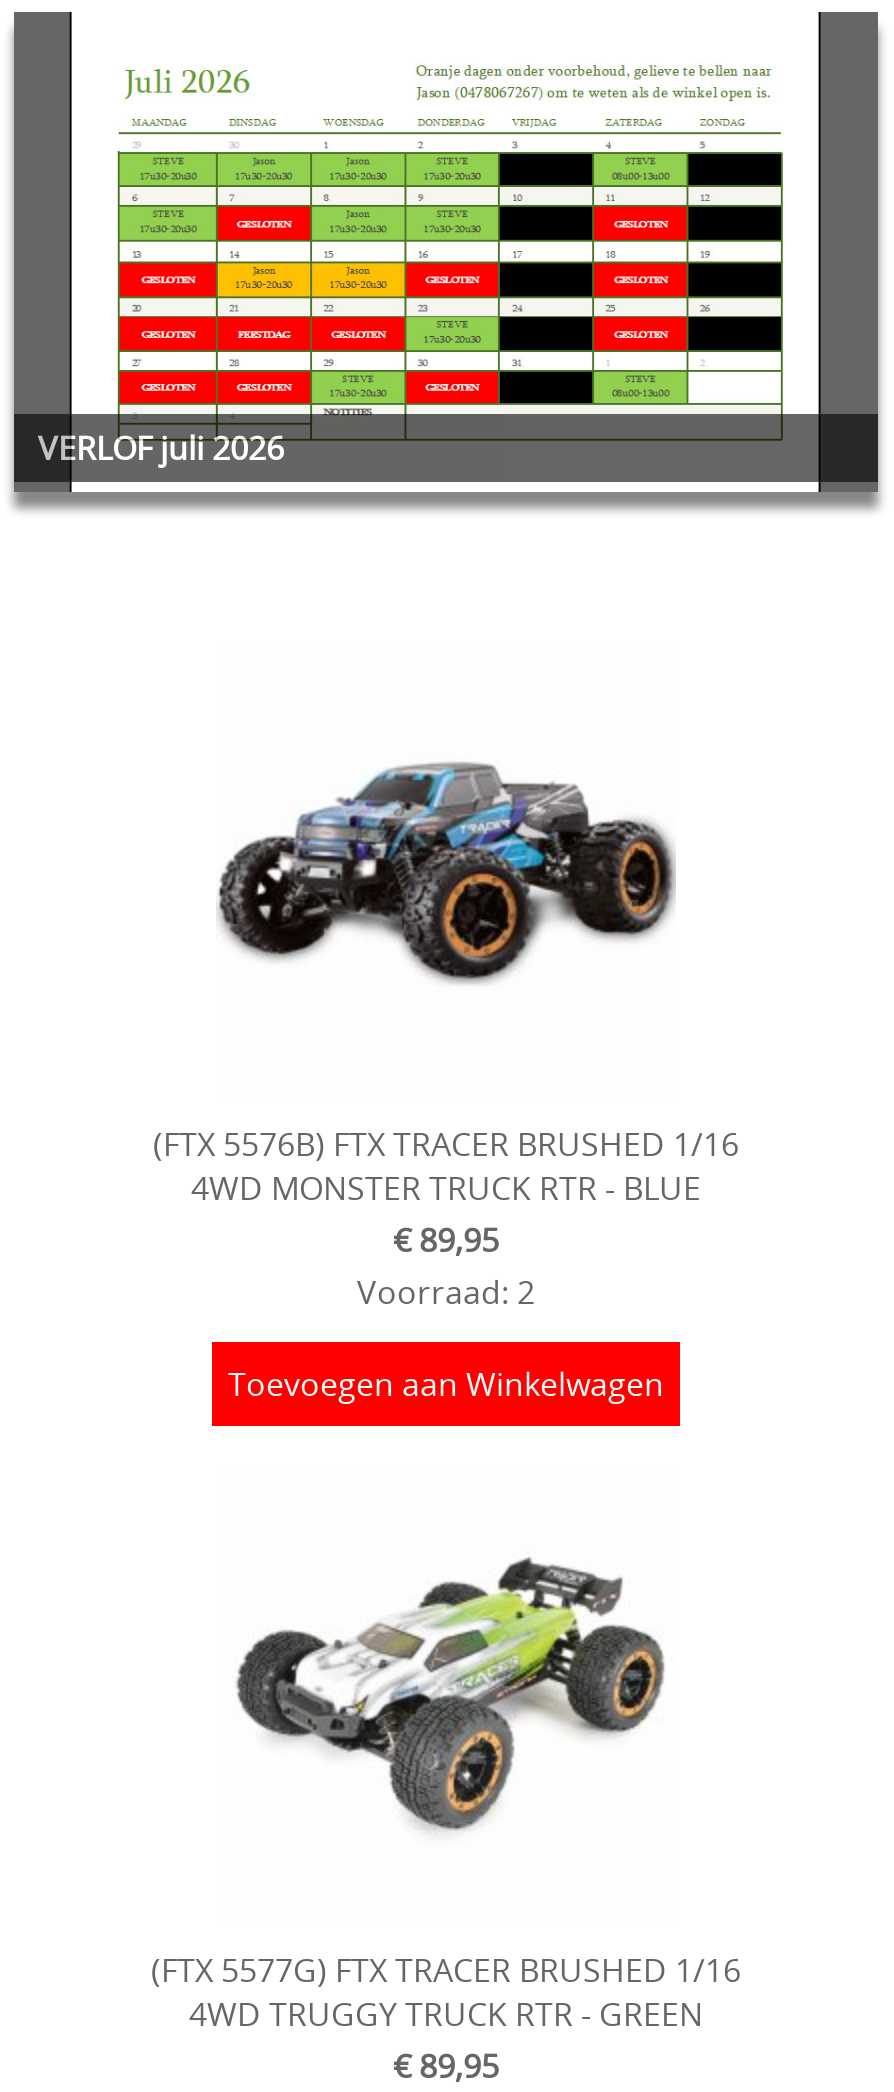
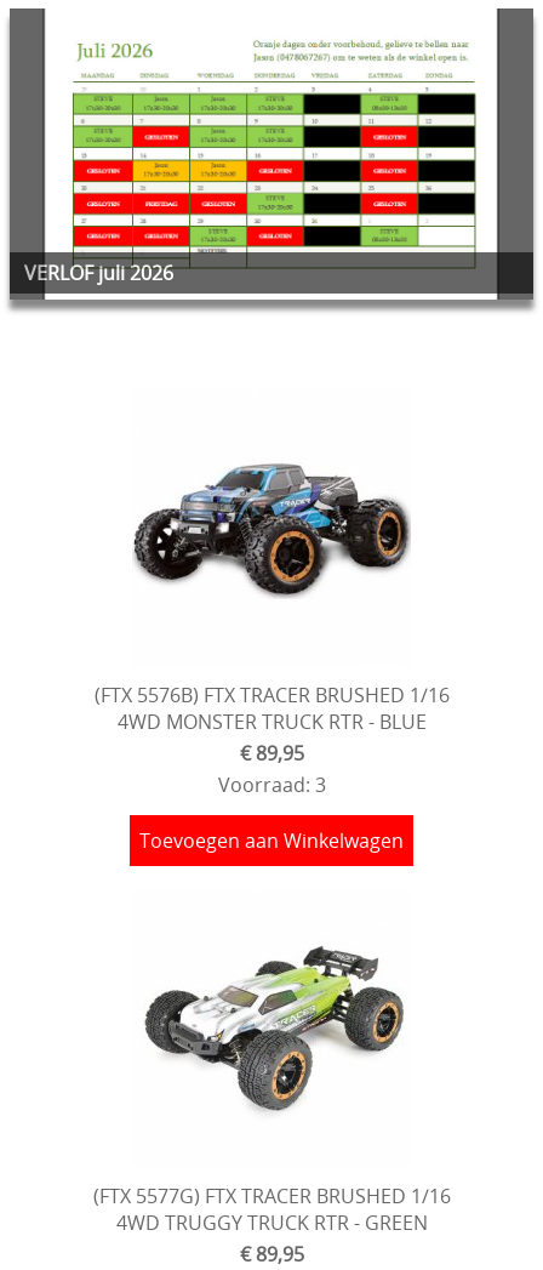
- Voorraad: 2
+ Voorraad: 3
